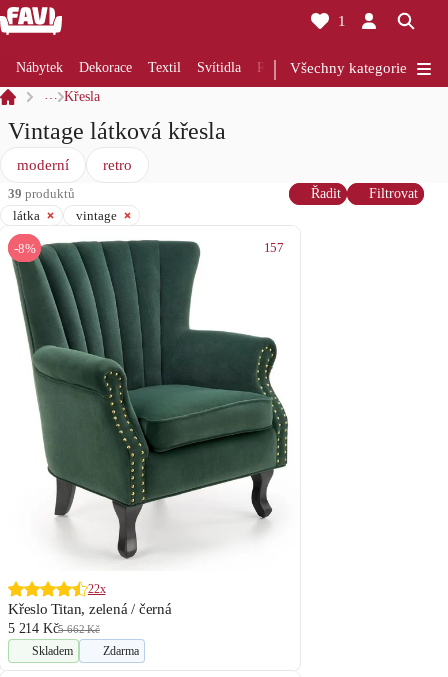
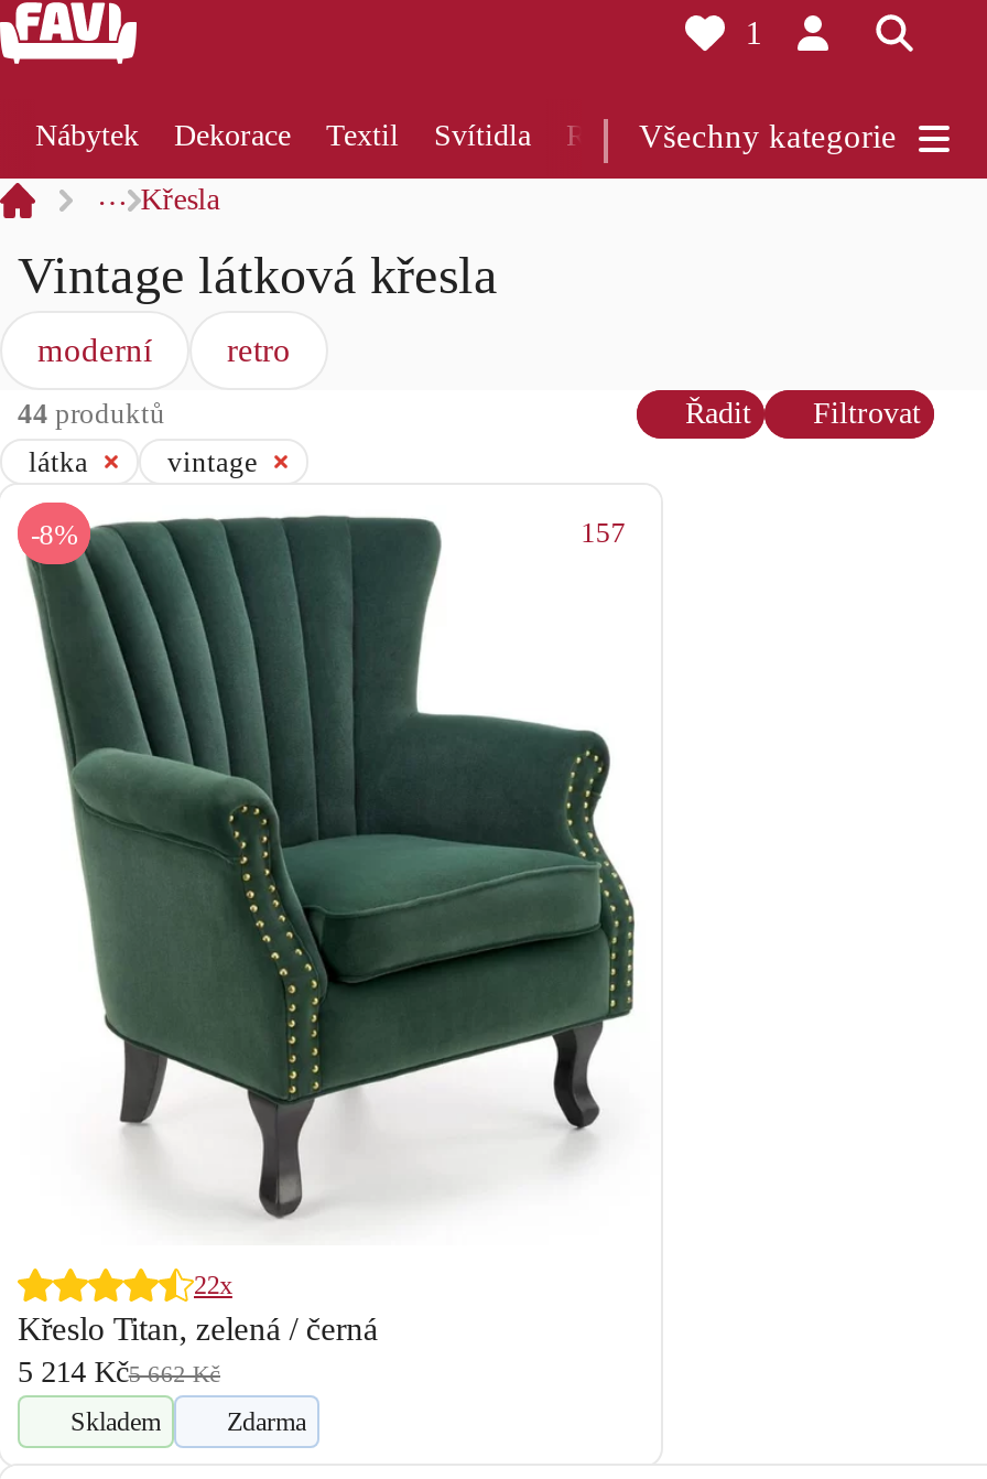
- 39 produktů
+ 44 produktů
